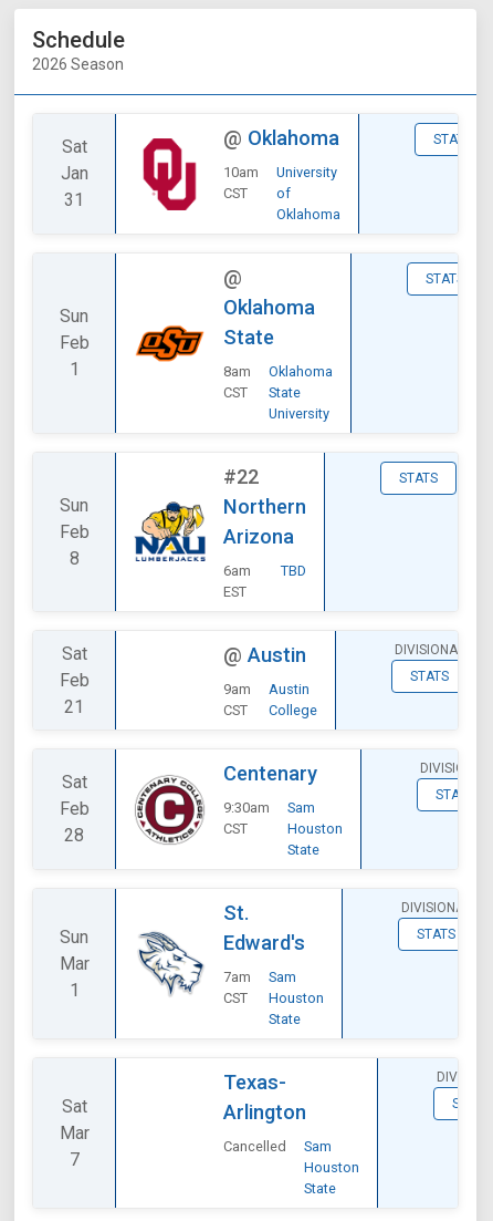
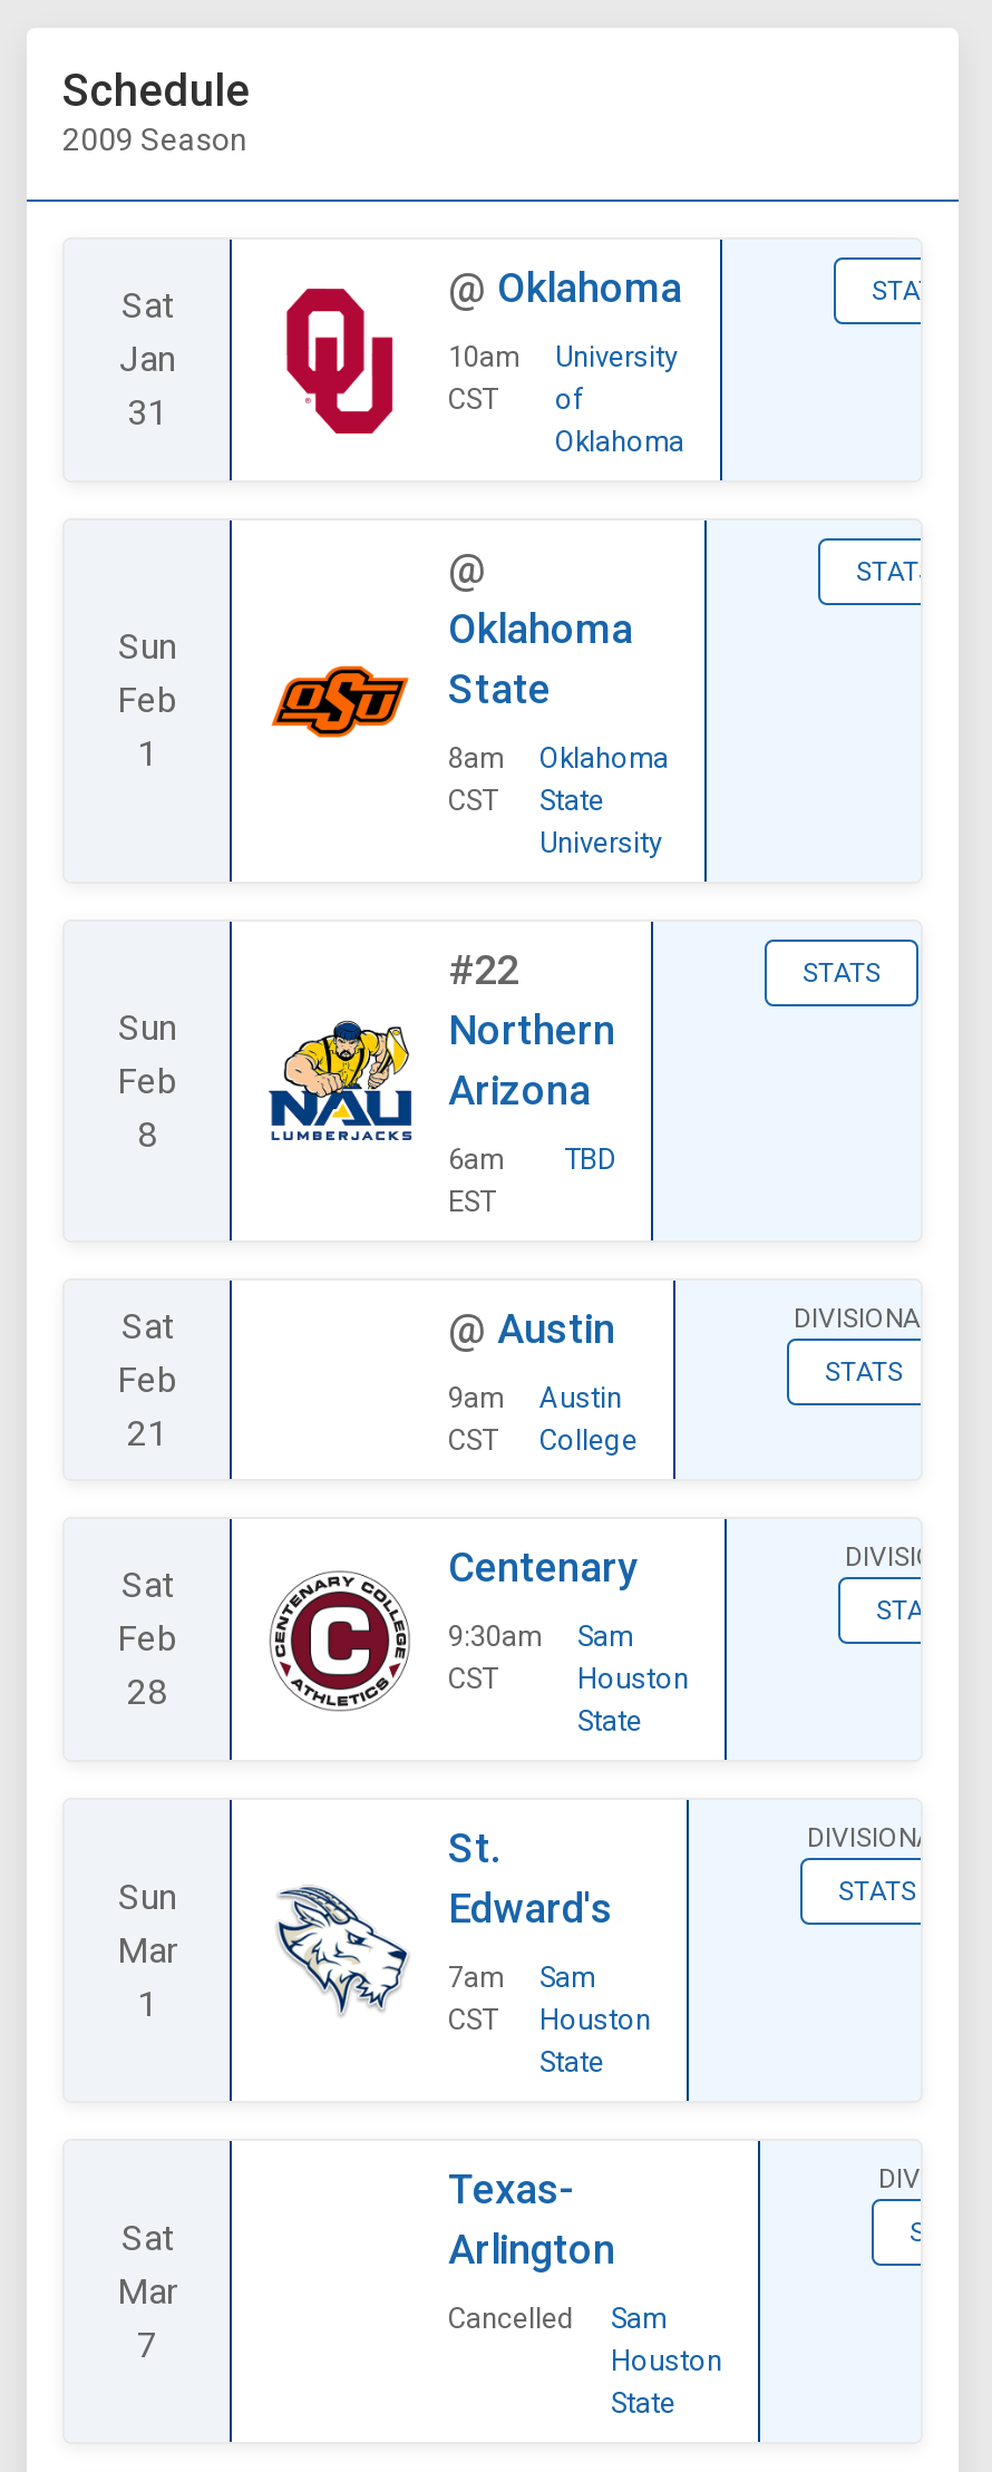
- 2026 Season
+ 2009 Season
